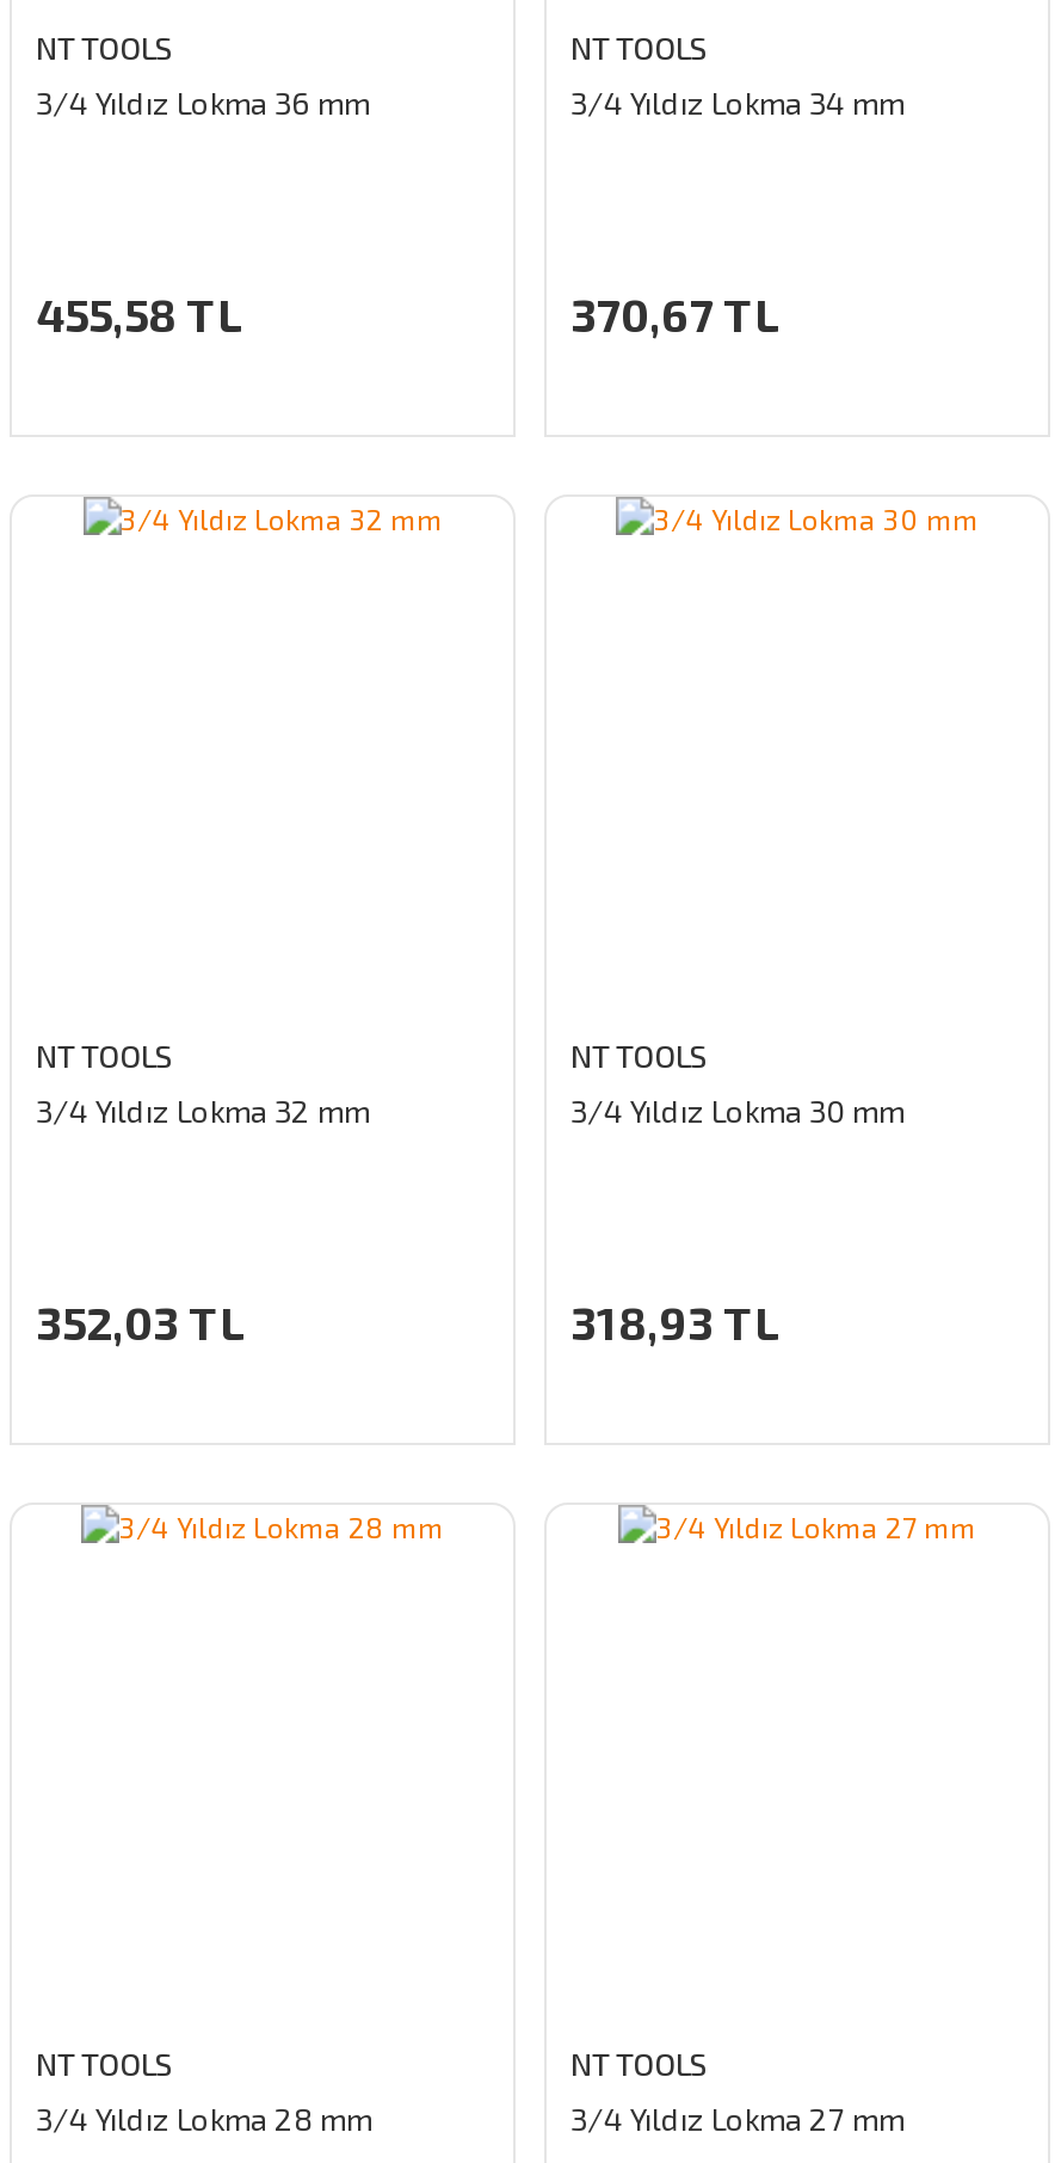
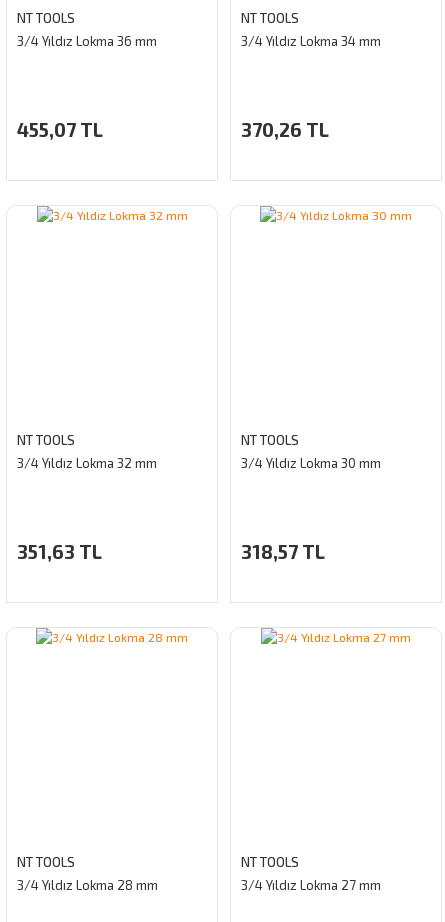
- 455,58 TL
+ 455,07 TL

- 370,67 TL
+ 370,26 TL

- 352,03 TL
+ 351,63 TL

- 318,93 TL
+ 318,57 TL
